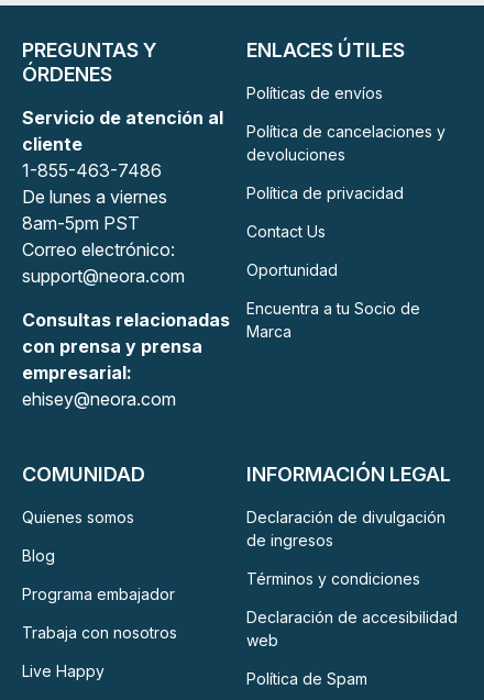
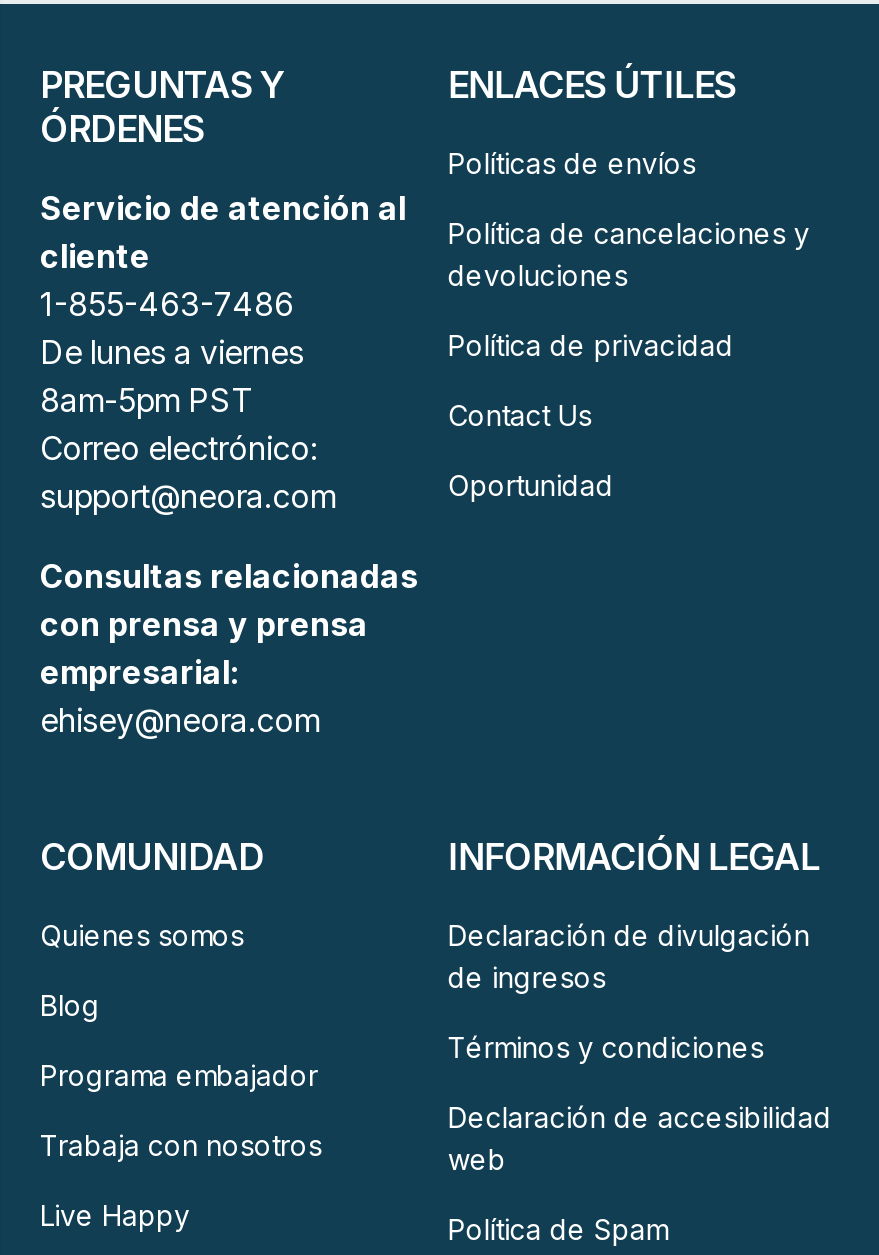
- Encuentra a tu Socio de
- Marca
